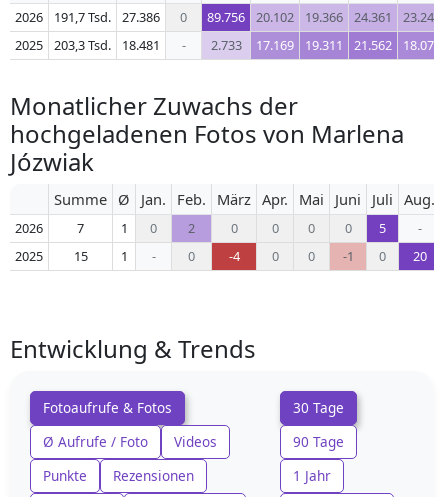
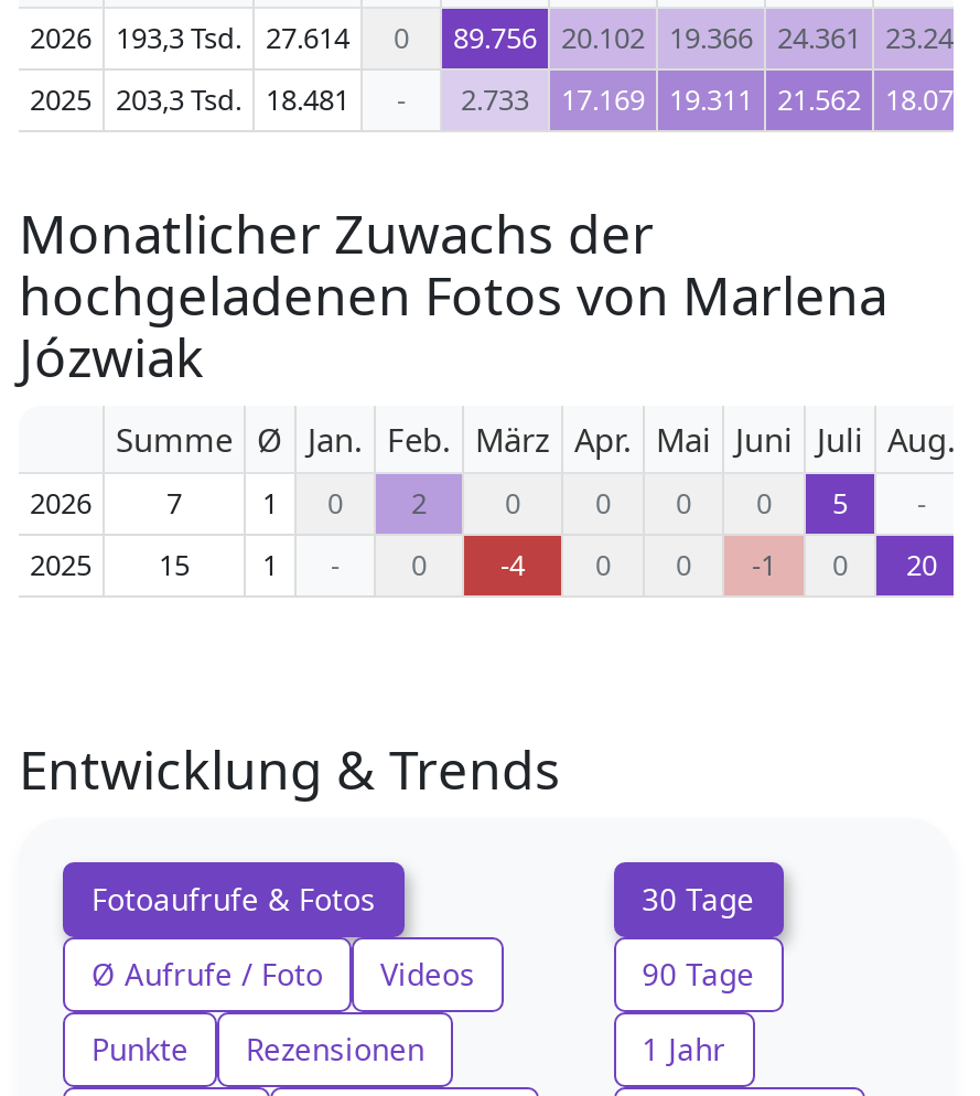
- 191,7 Tsd.
+ 193,3 Tsd.

- 27.386
+ 27.614
